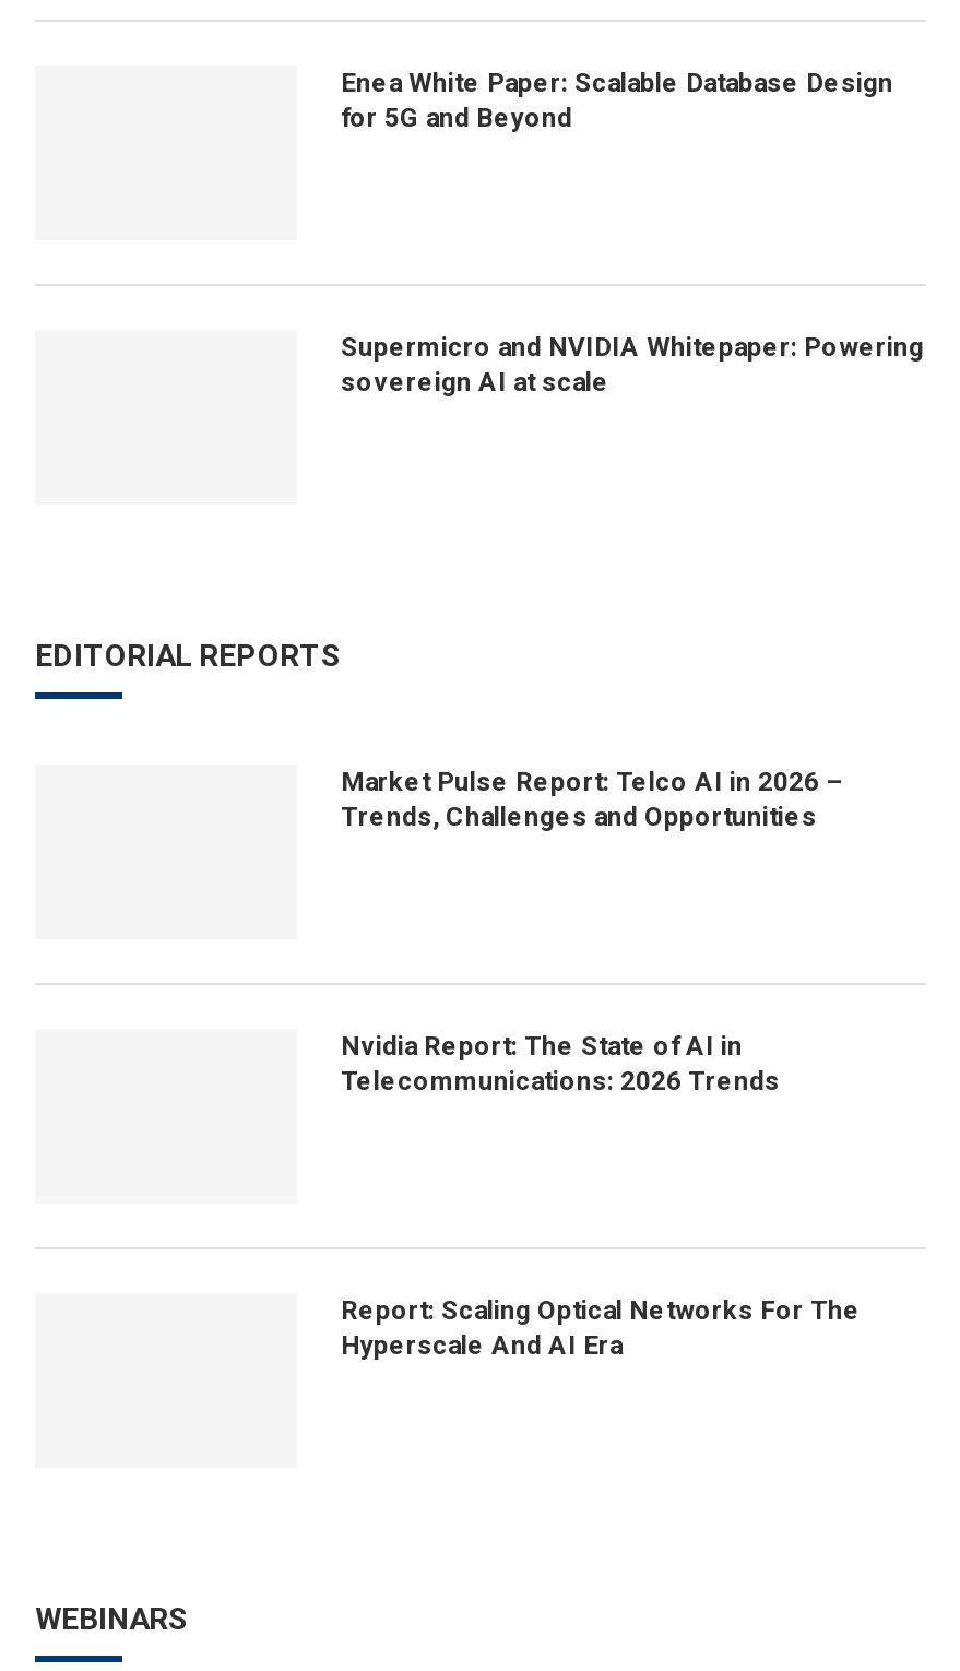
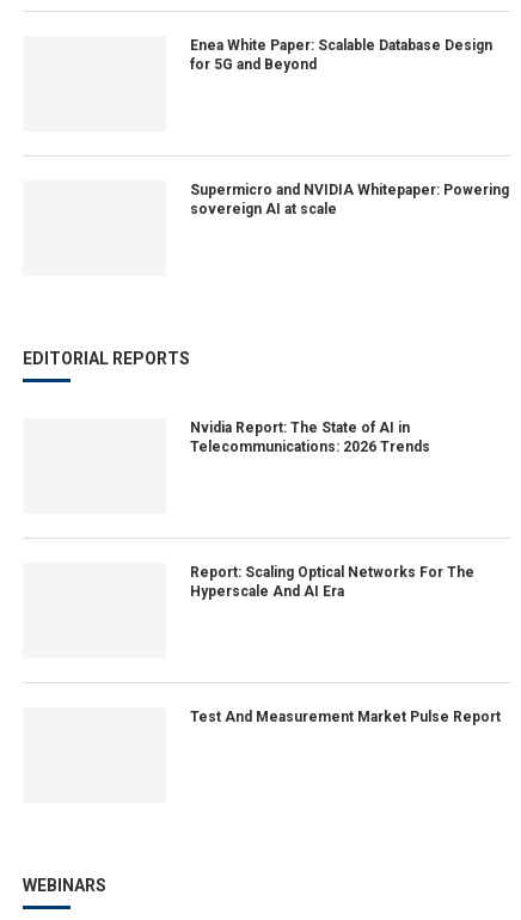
- Market Pulse Report: Telco AI in 2026 –
- Trends, Challenges and Opportunities

moved up: Nvidia Report: The State of AI in | Telecommunications: 2026 Trends | Report: Scaling Optical Networks For The | Hyperscale And AI Era

+ Test And Measurement Market Pulse Report
